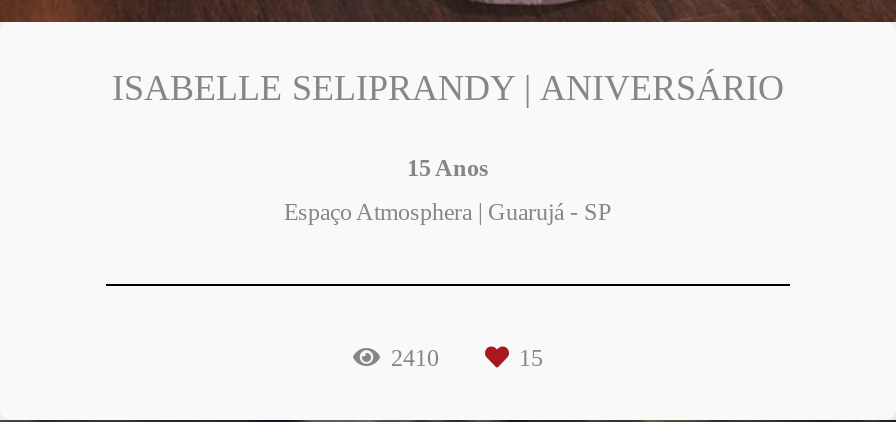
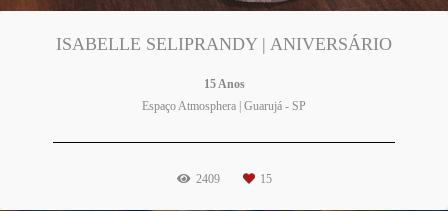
- 2410
+ 2409
